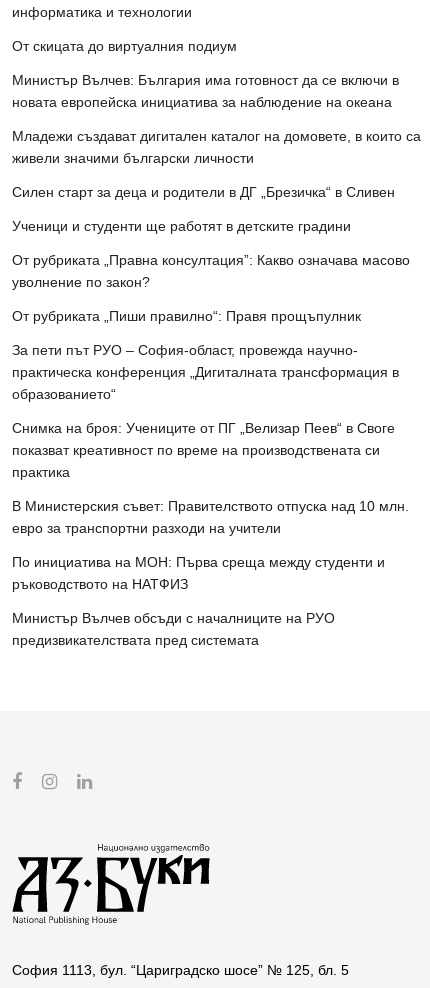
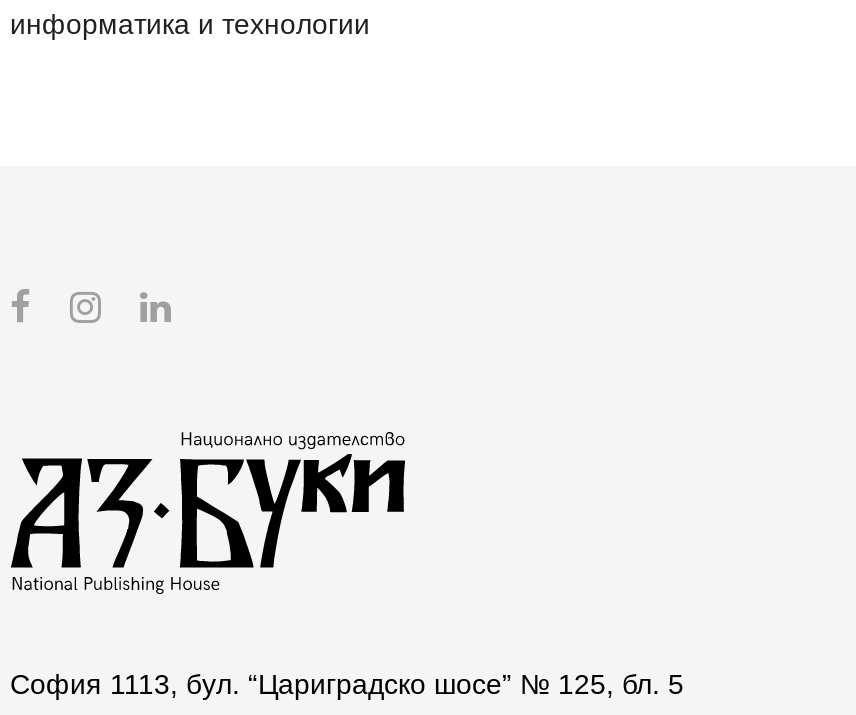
- От скицата до виртуалния подиум
- Министър Вълчев: България има готовност да се включи в
- новата европейска инициатива за наблюдение на океана
- Младежи създават дигитален каталог на домовете, в които са
- живели значими български личности
- Силен старт за деца и родители в ДГ „Брезичка“ в Сливен
- Ученици и студенти ще работят в детските градини
- От рубриката „Правна консултация”: Какво означава масово
- уволнение по закон?
- От рубриката „Пиши правилно“: Правя прощъпулник
- За пети път РУО – София-област, провежда научно-
- практическа конференция „Дигиталната трансформация в
- образованието“
- Снимка на броя: Учениците от ПГ „Велизар Пеев“ в Своге
- показват креативност по време на производствената си
- практика
- В Министерския съвет: Правителството отпуска над 10 млн.
- евро за транспортни разходи на учители
- По инициатива на МОН: Първа среща между студенти и
- ръководството на НАТФИЗ
- Министър Вълчев обсъди с началниците на РУО
- предизвикателствата пред системата
